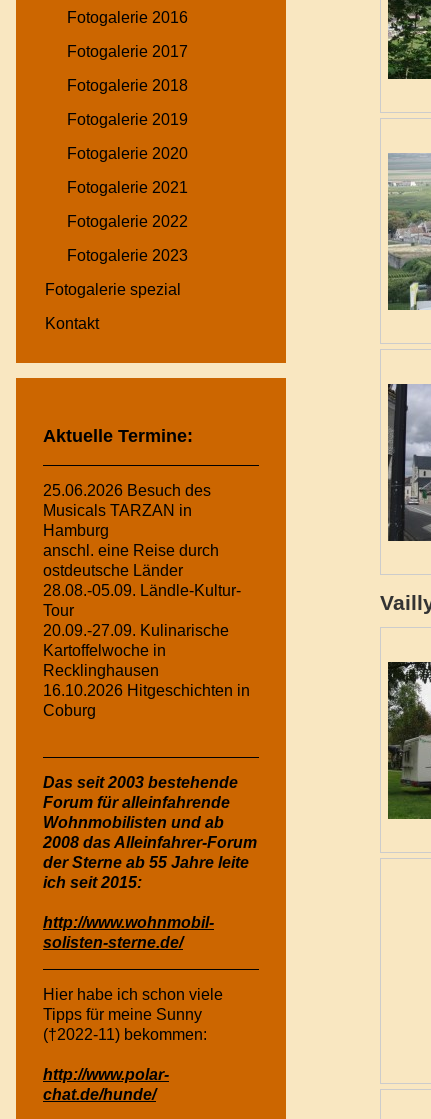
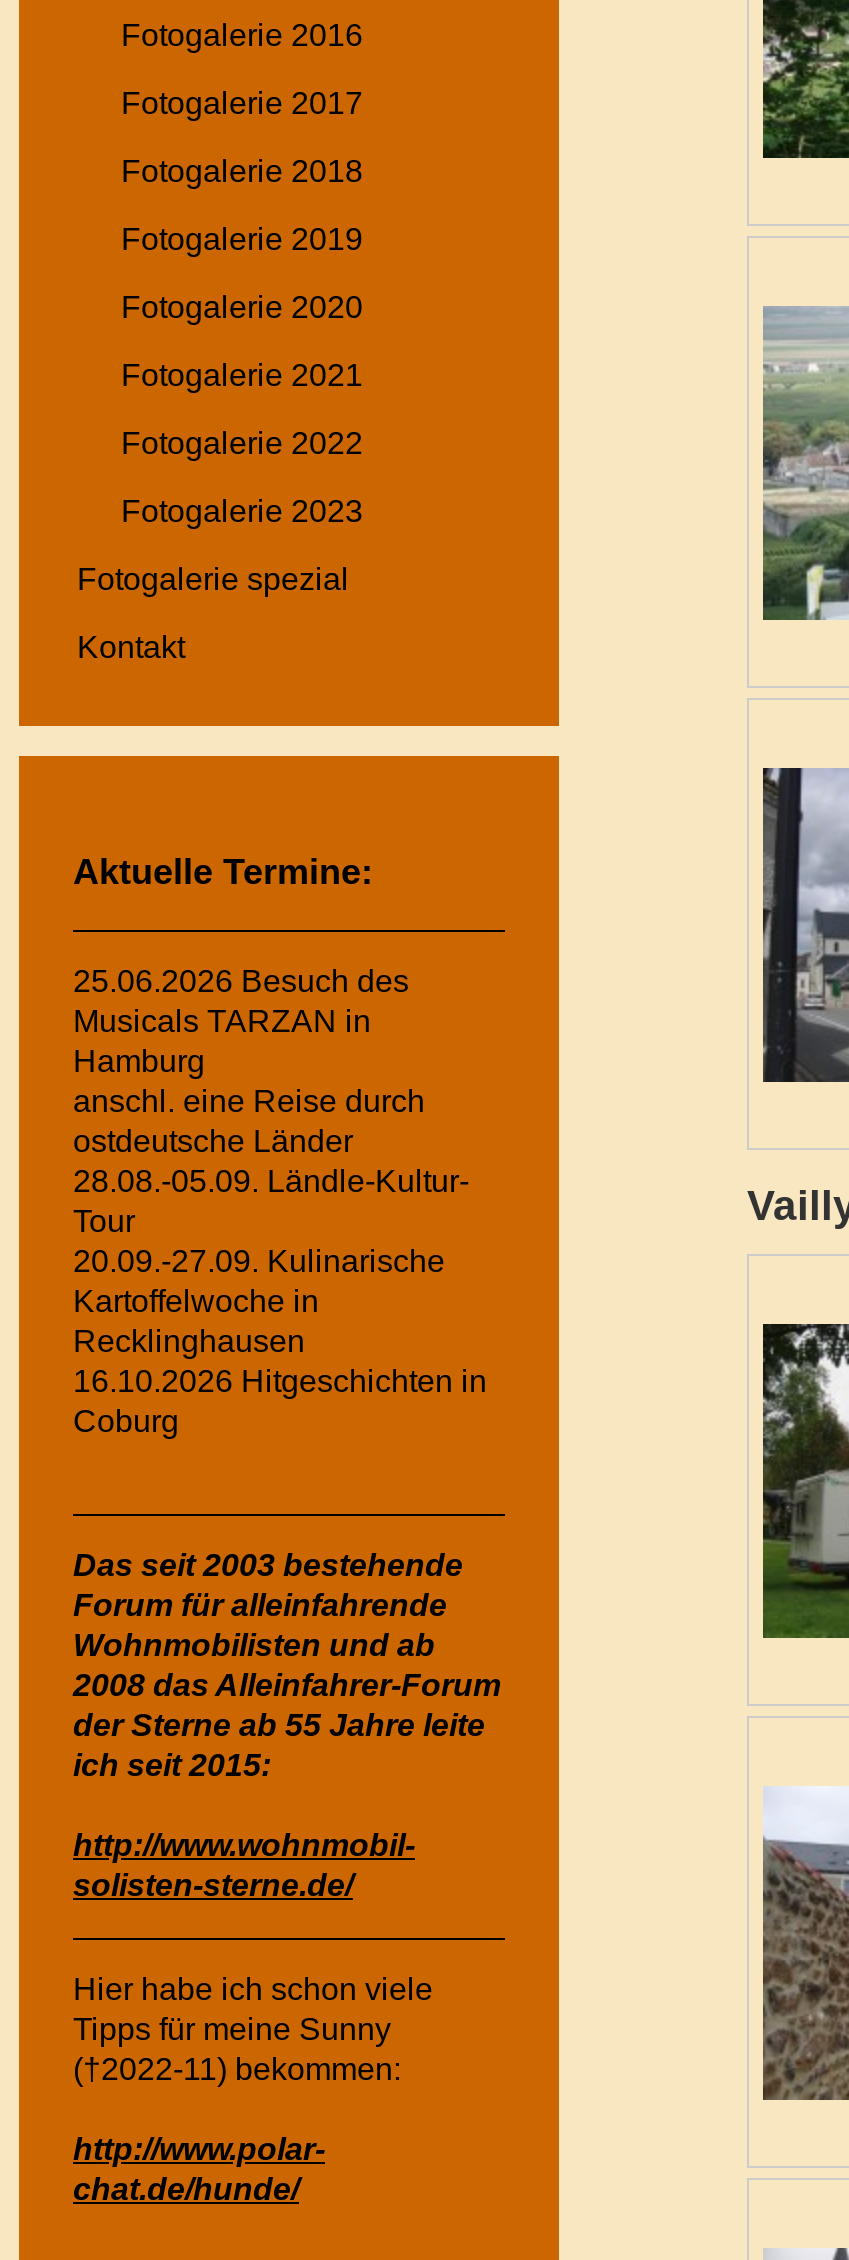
+ [image]
